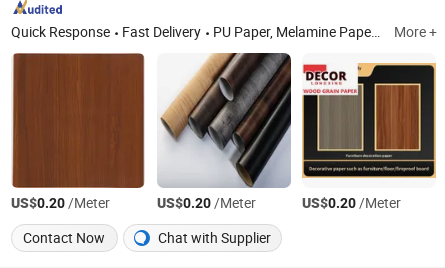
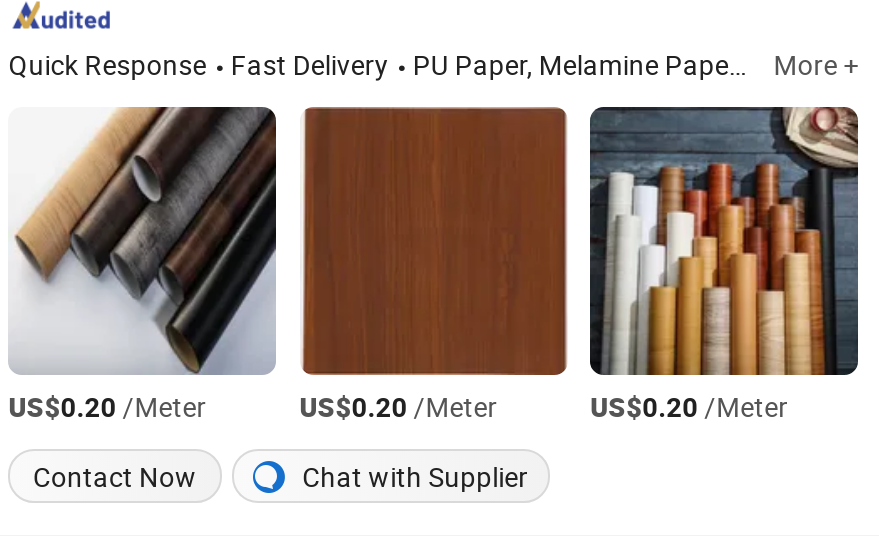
- [image]
+ [image]

- [image]
+ [image]

- [image]
+ [image]
